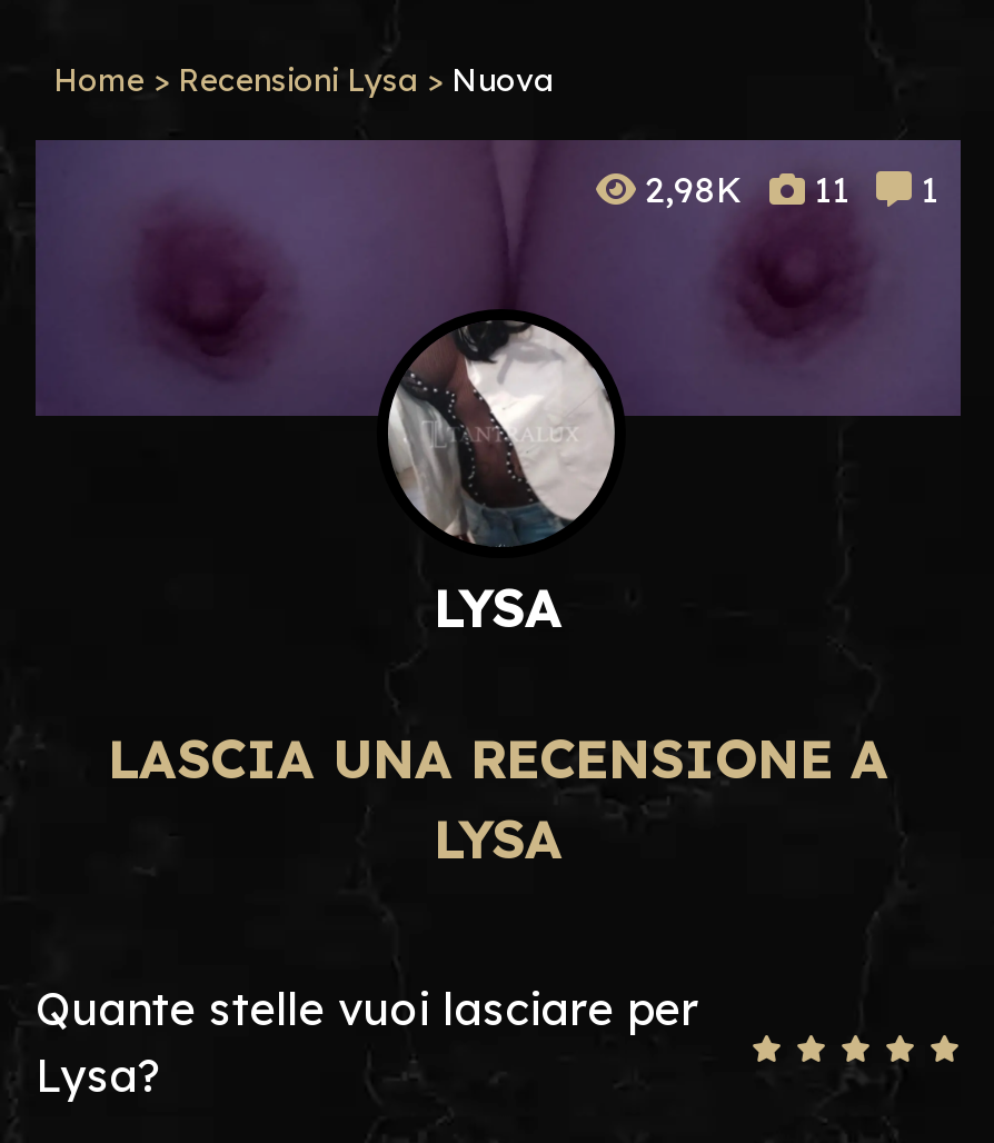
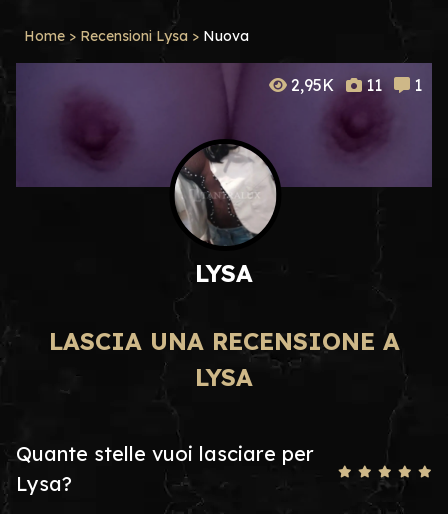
- 2,98K 11 1
+ 2,95K 11 1
